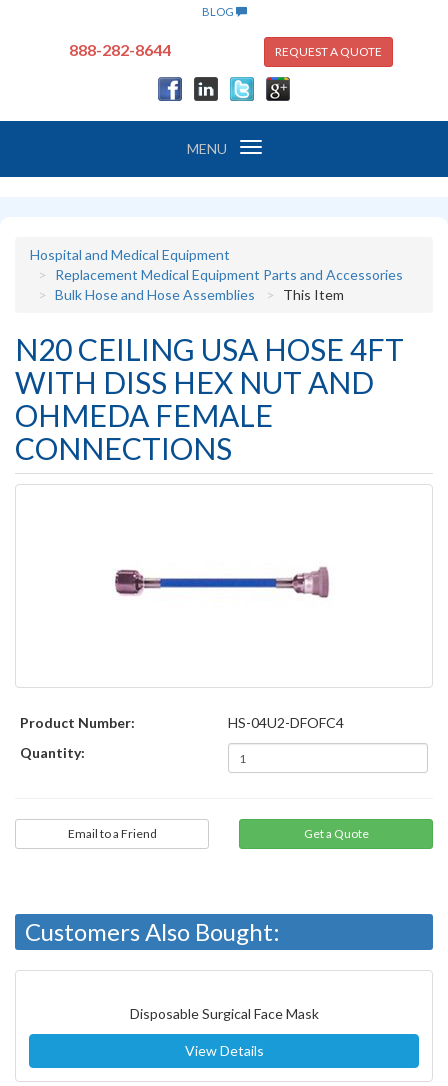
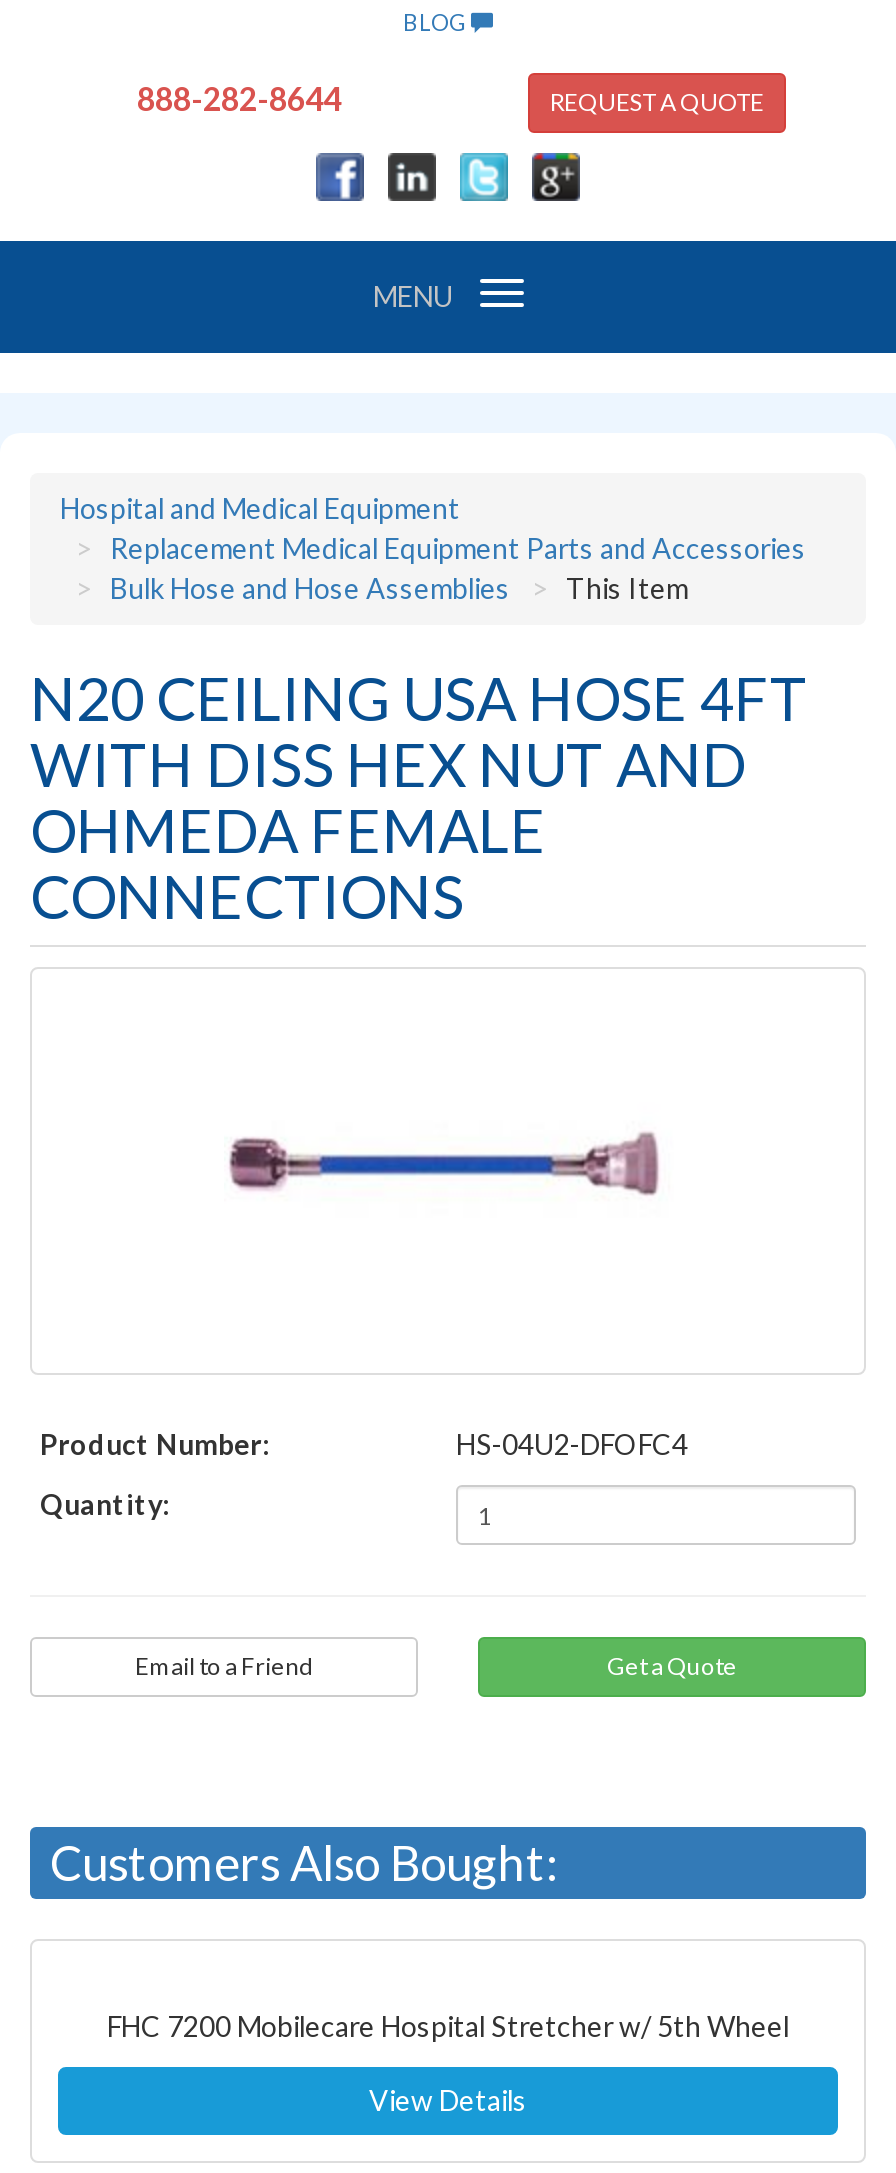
- Disposable Surgical Face Mask
+ FHC 7200 Mobilecare Hospital Stretcher w/ 5th Wheel
